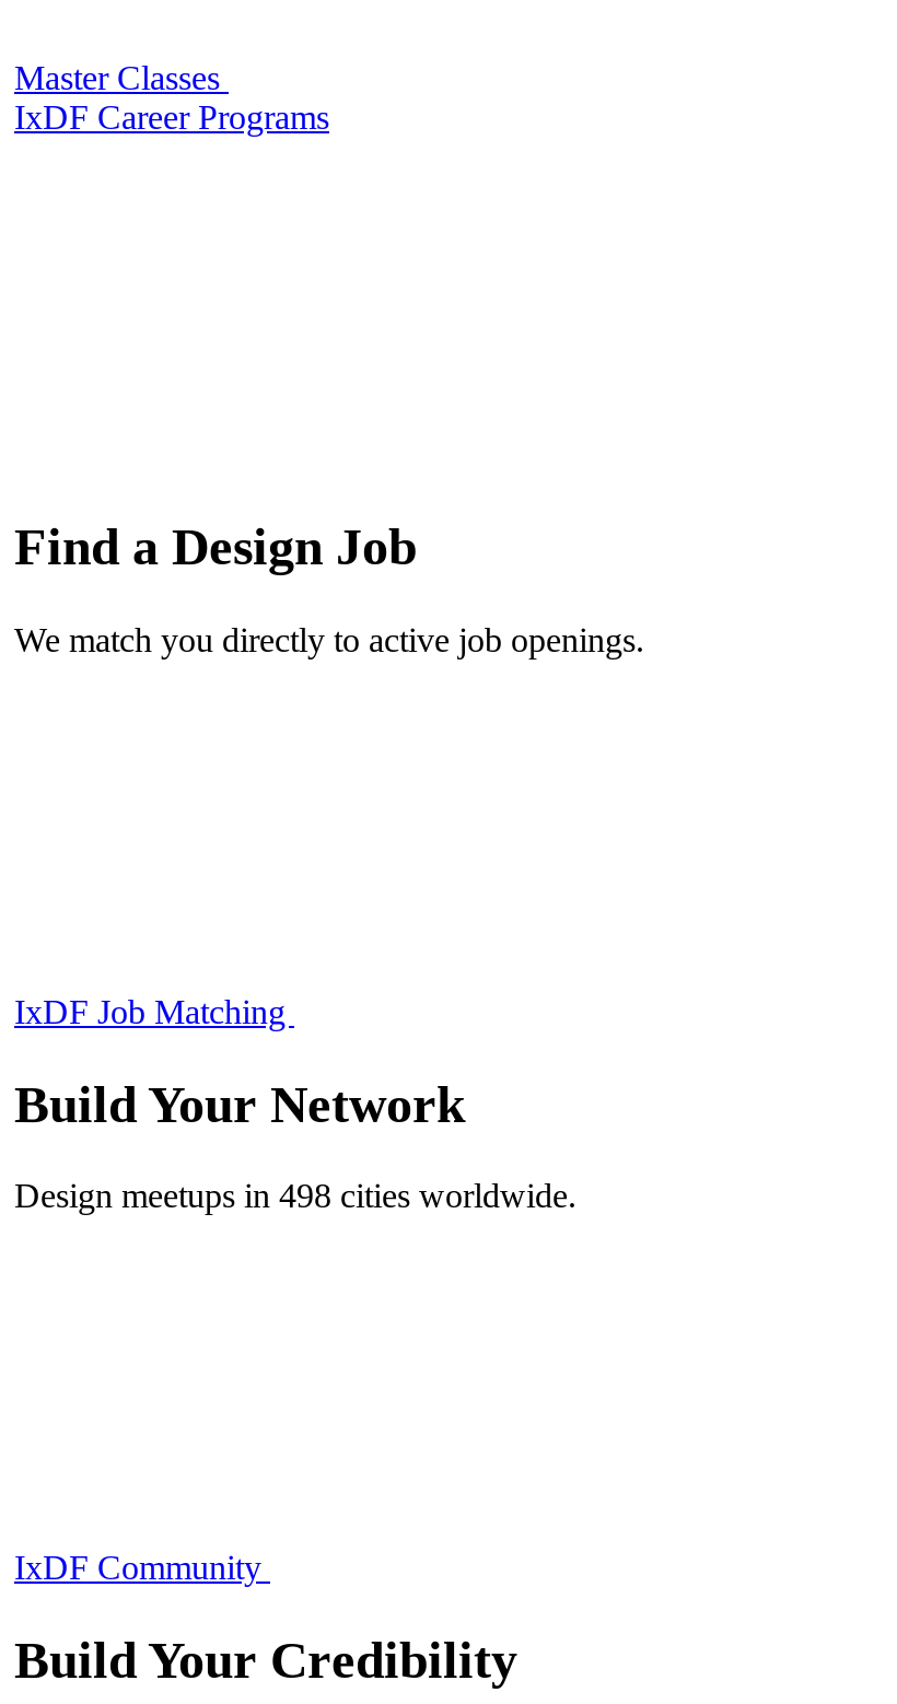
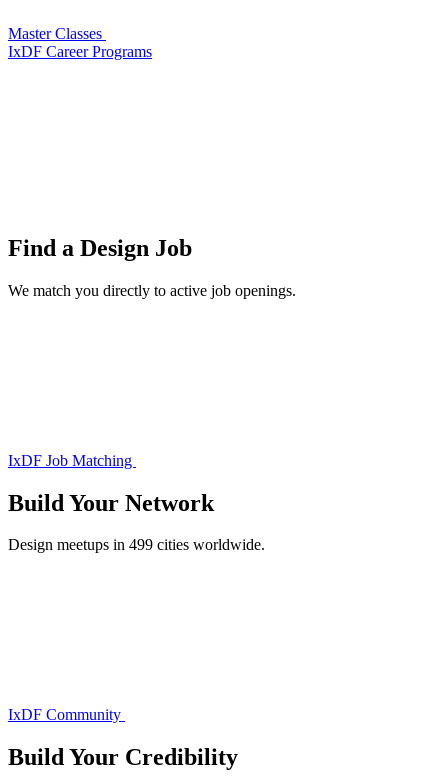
- Design meetups in 498 cities worldwide.
+ Design meetups in 499 cities worldwide.
